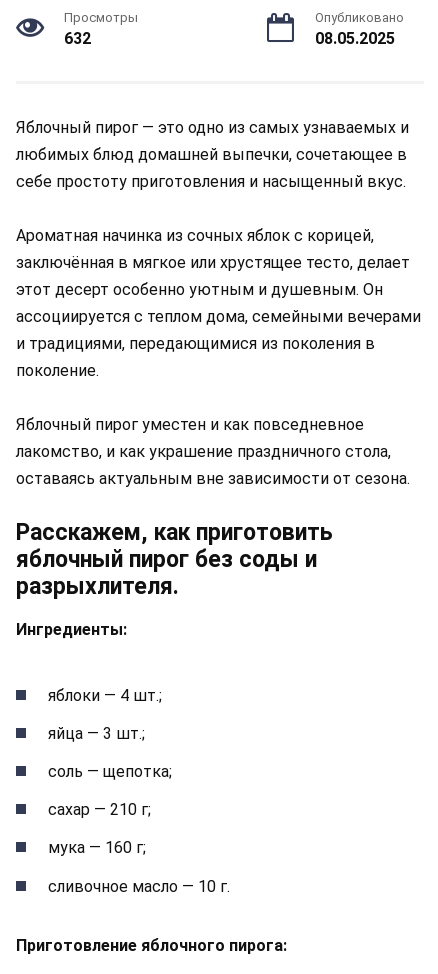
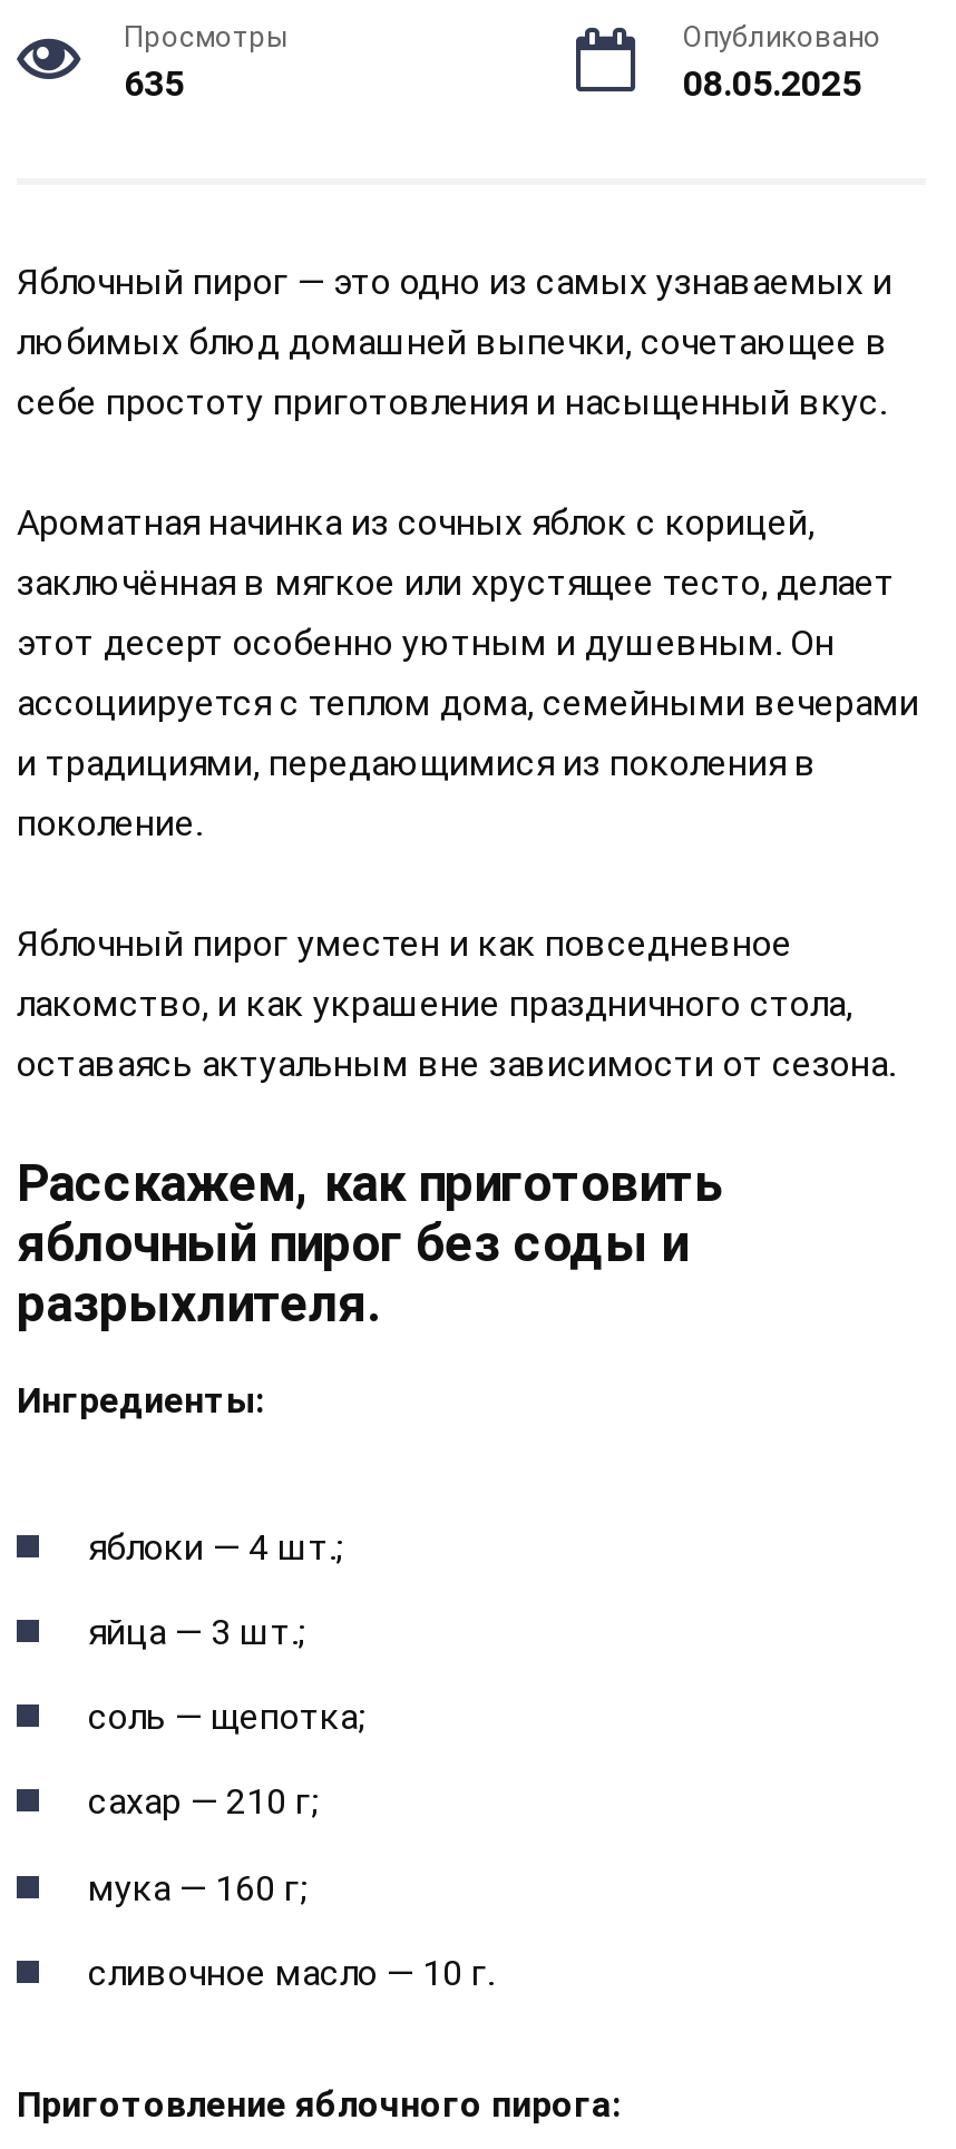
- 632
+ 635
